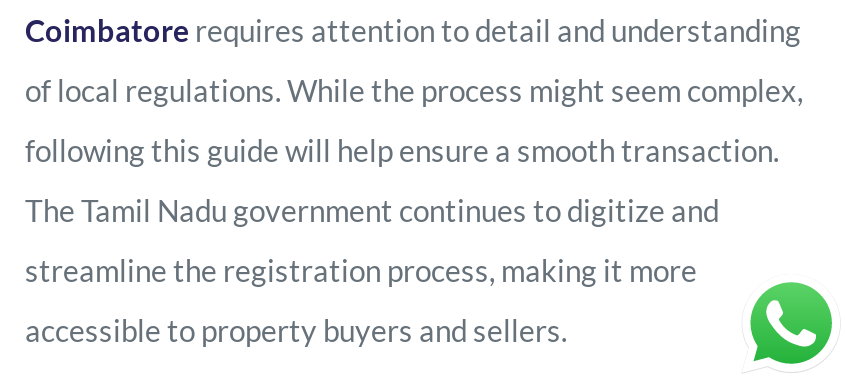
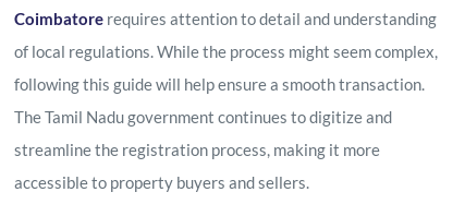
- [image]
